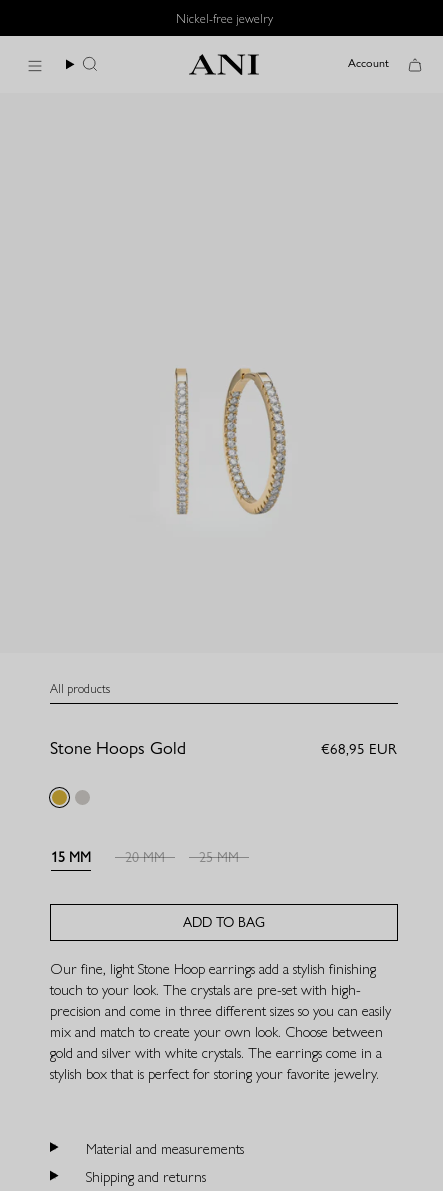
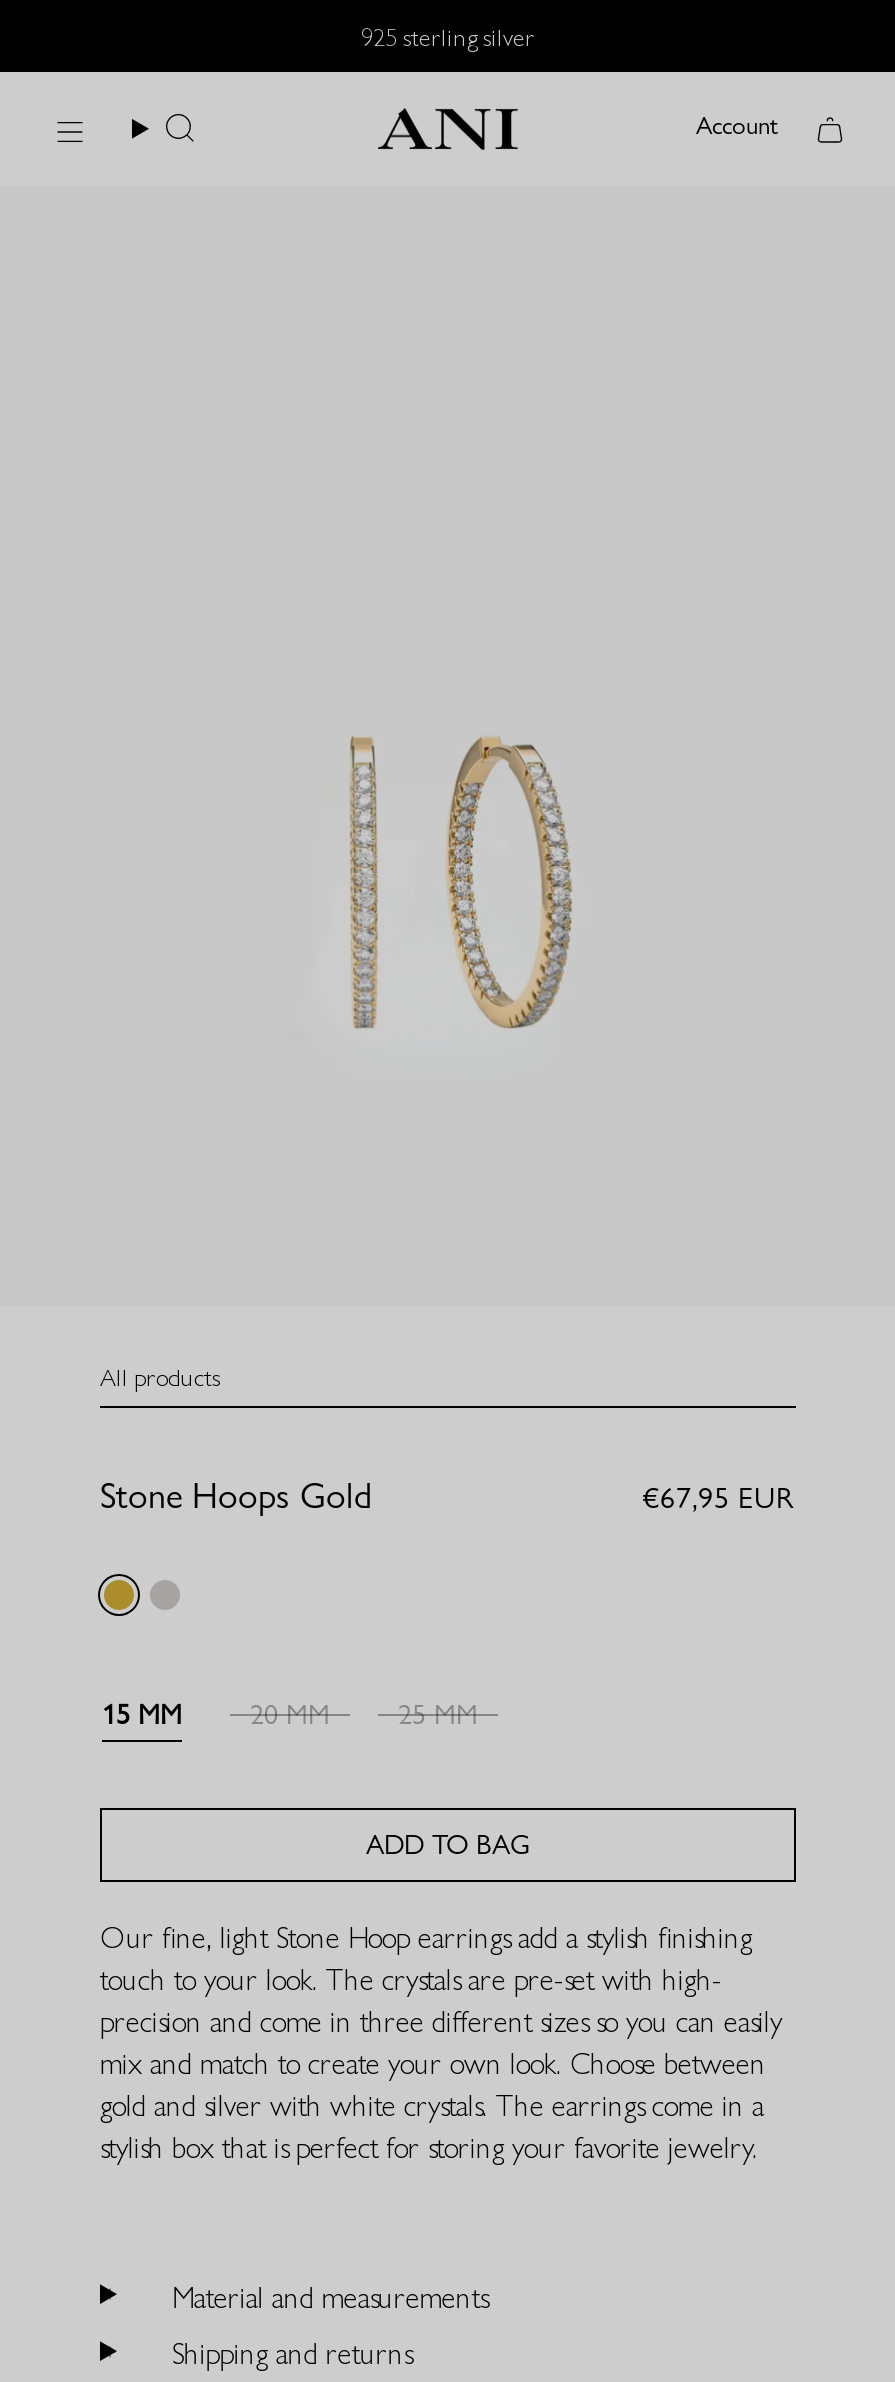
- Nickel-free jewelry
+ 925 sterling silver

- €68,95 EUR
+ €67,95 EUR
